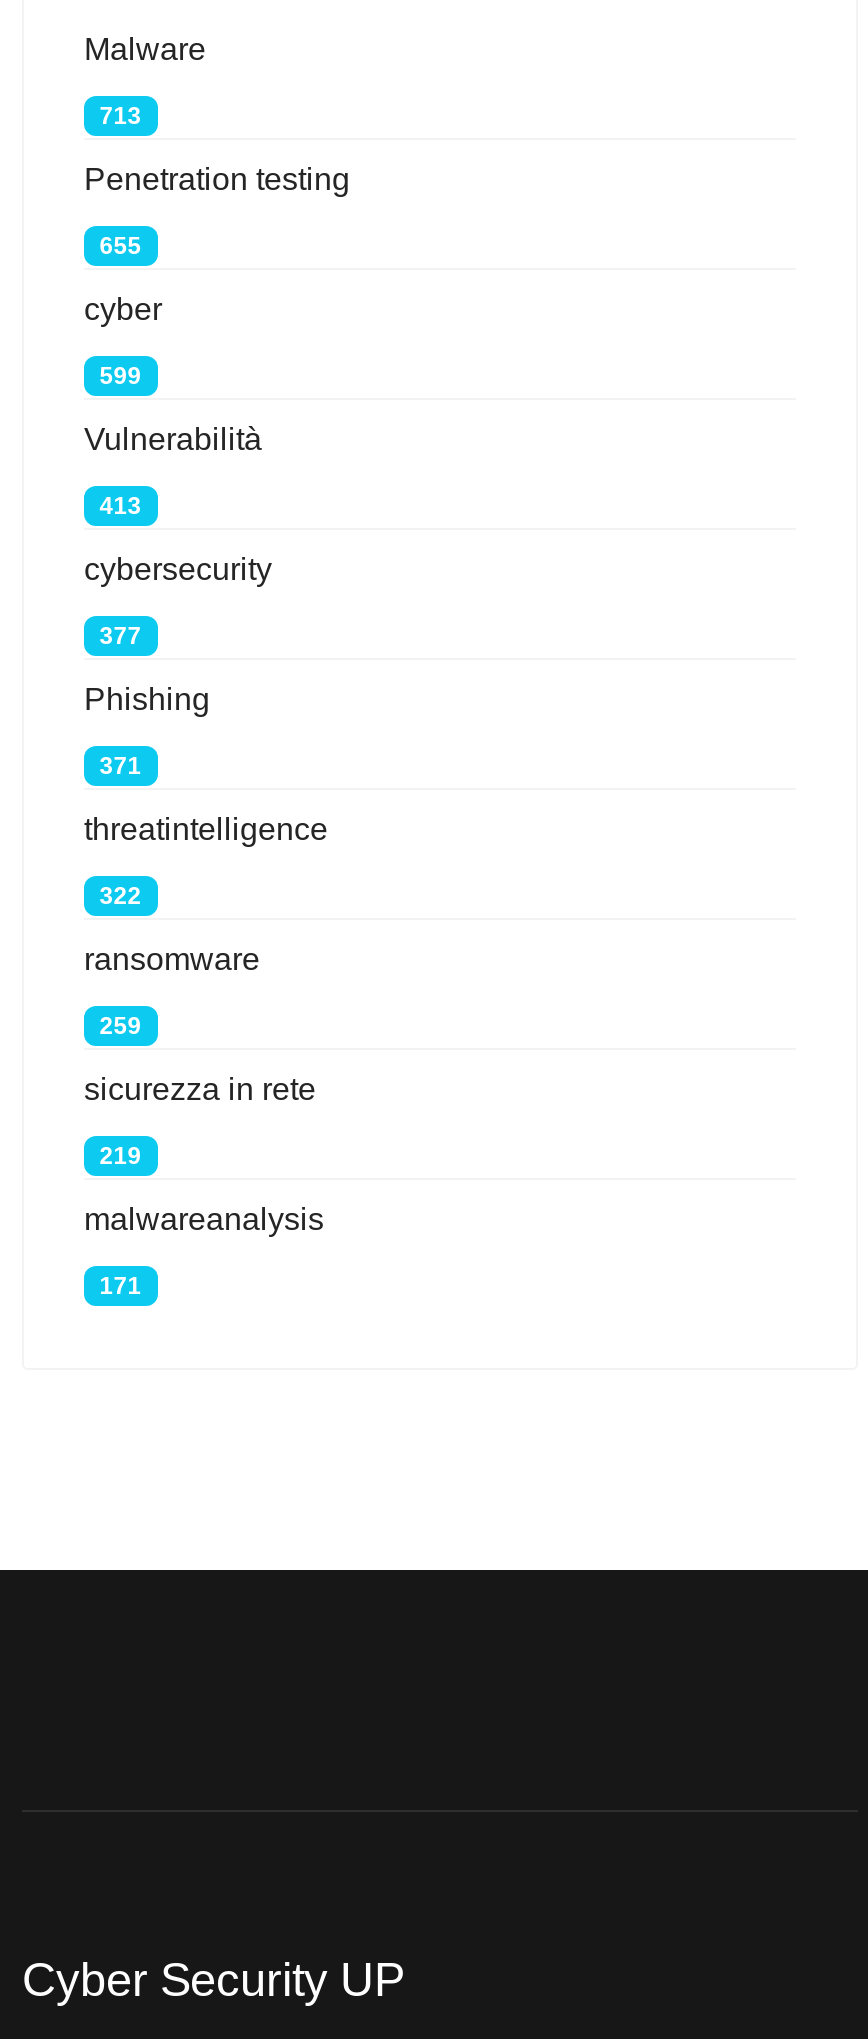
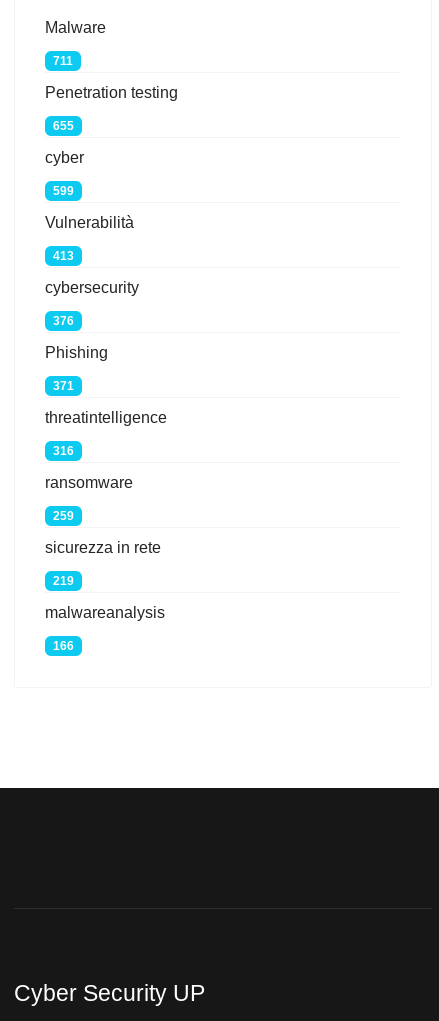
- 713
+ 711

- 377
+ 376

- 322
+ 316

- 171
+ 166
